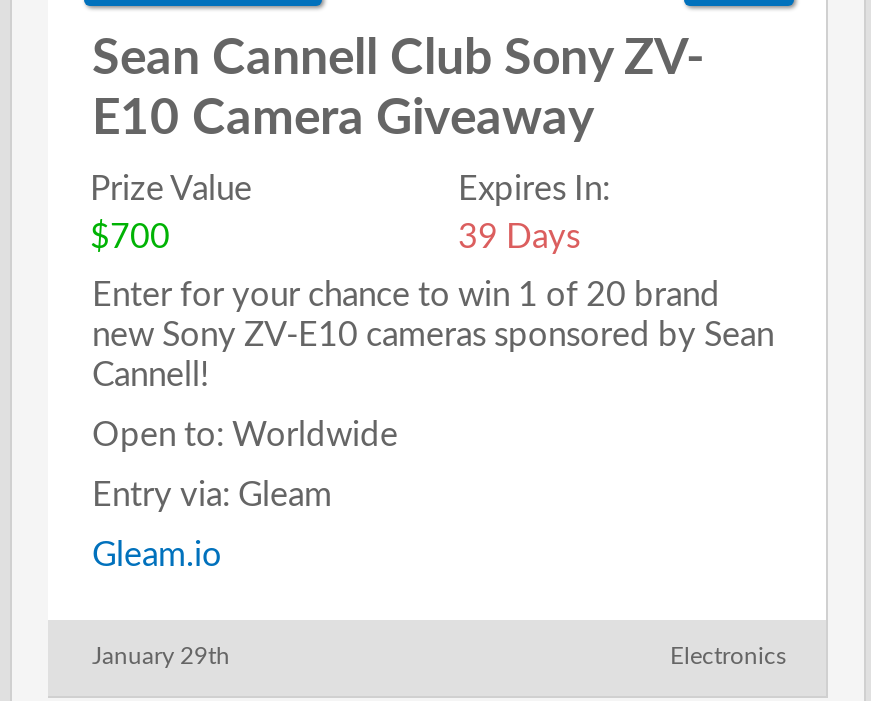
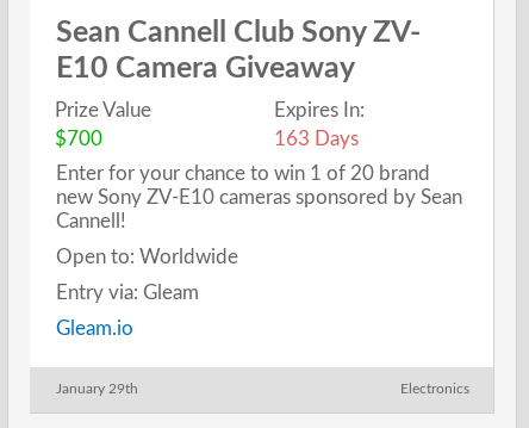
- 39 Days
+ 163 Days
